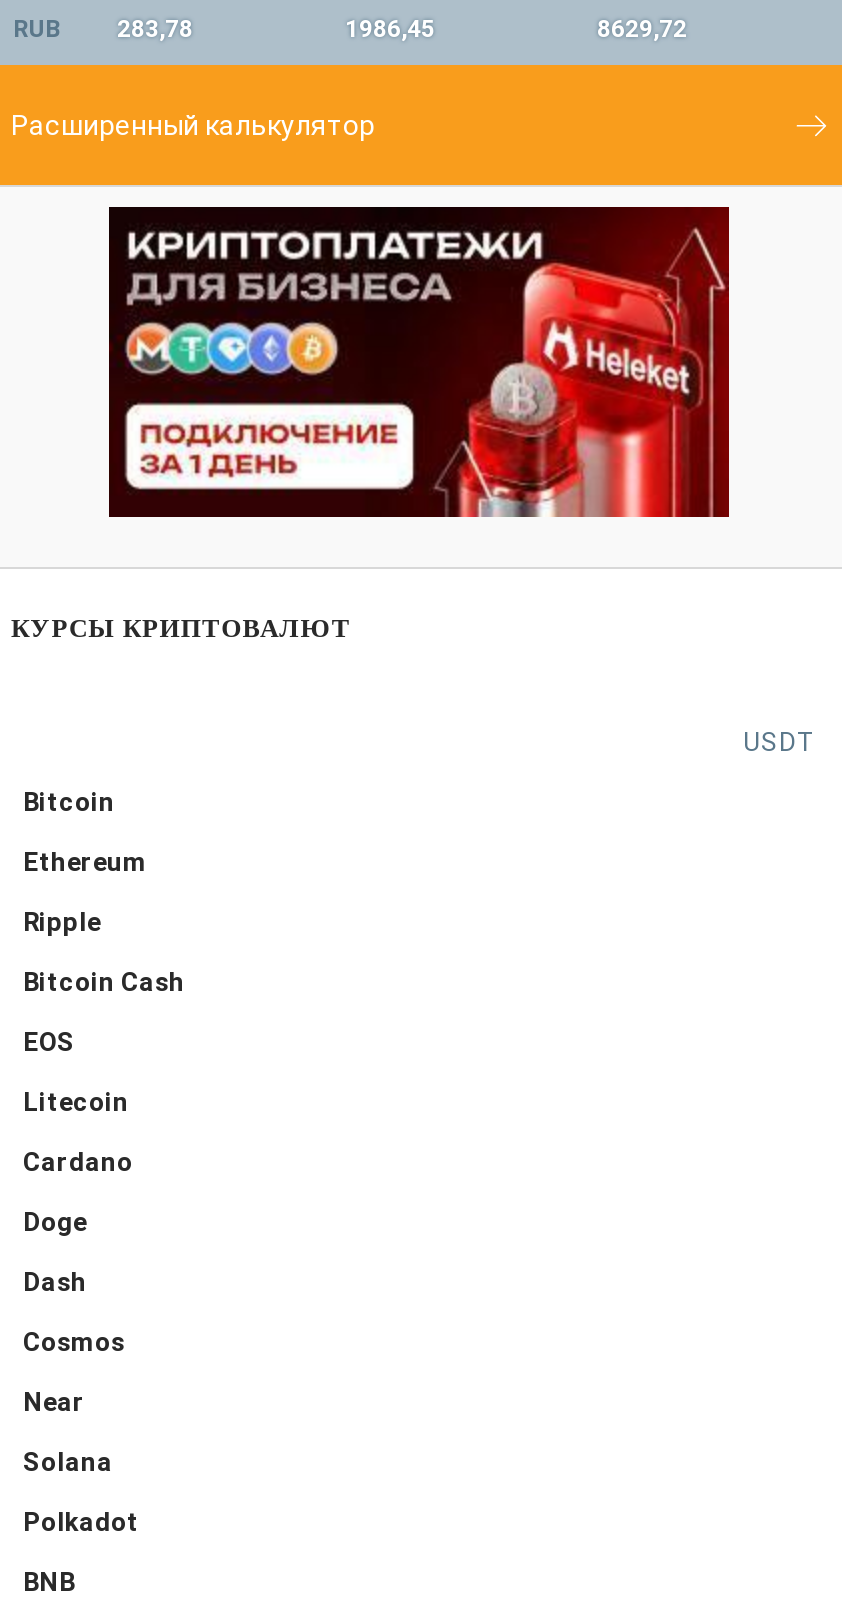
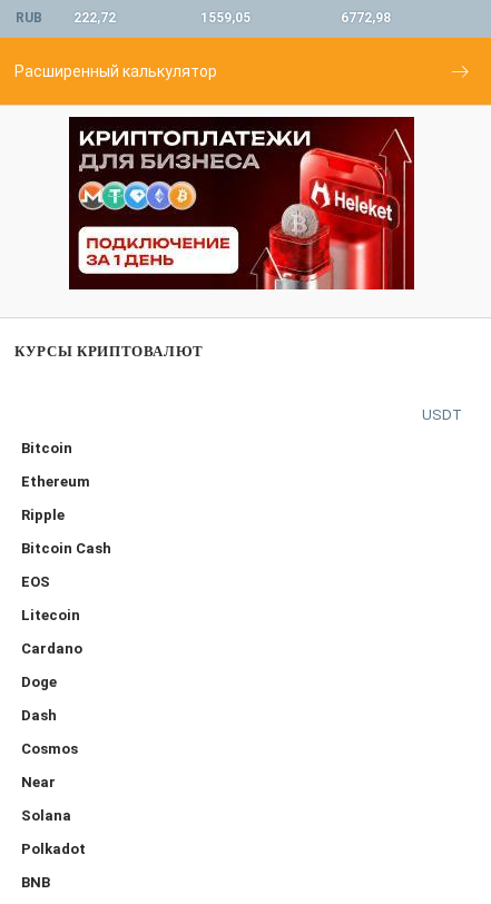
- RUB 283,78
+ RUB 222,72

- 1986,45
+ 1559,05

- 8629,72
+ 6772,98
